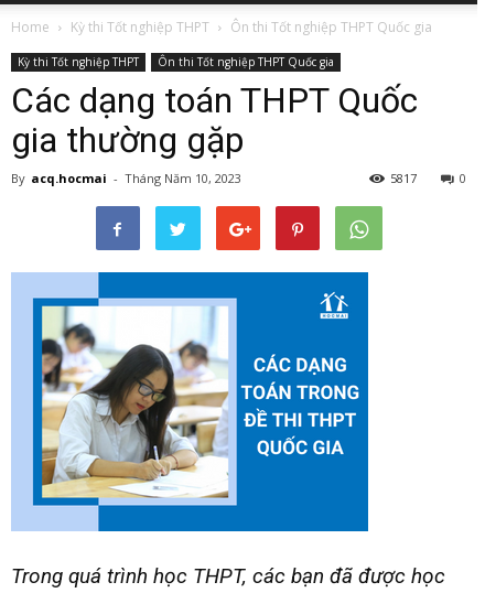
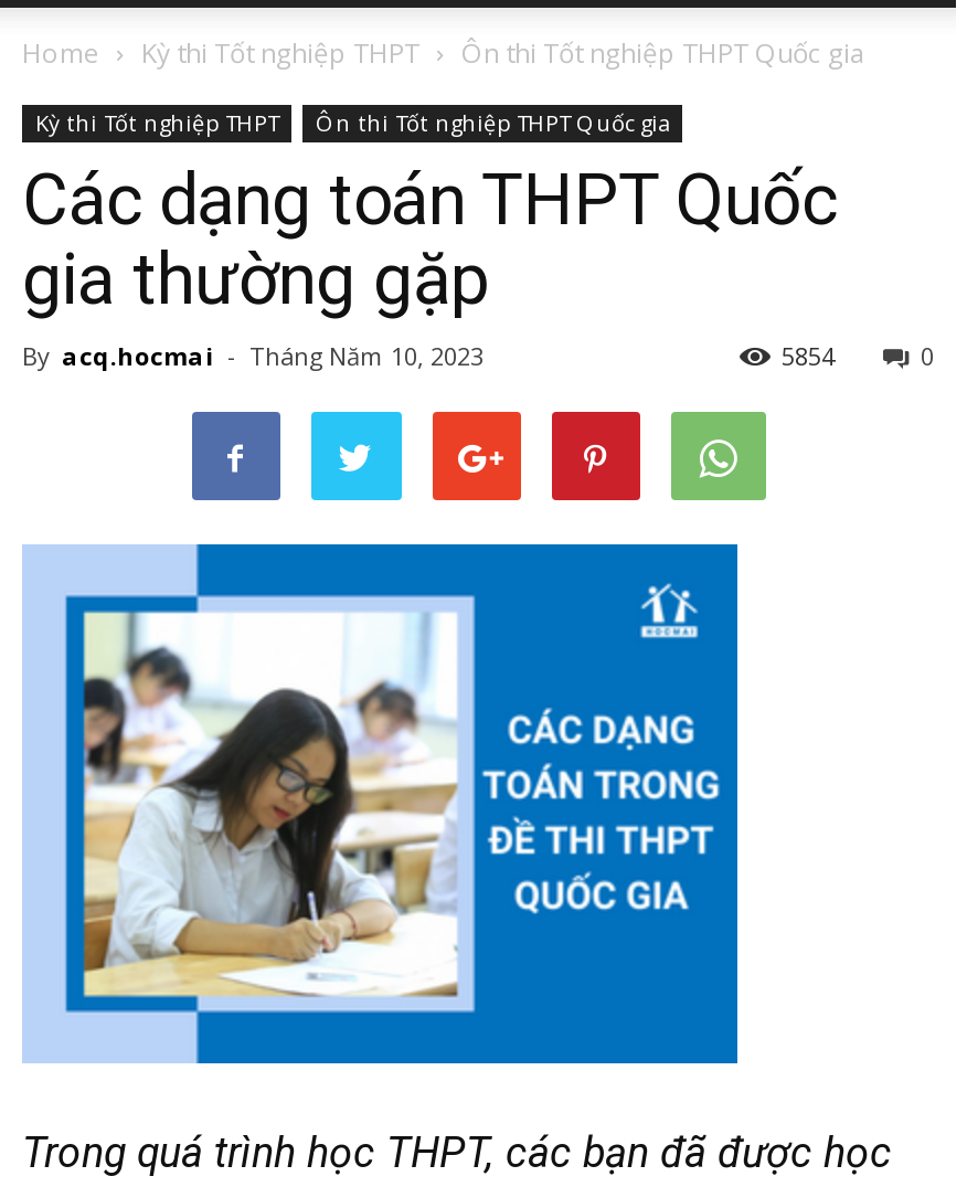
- 5817
+ 5854
